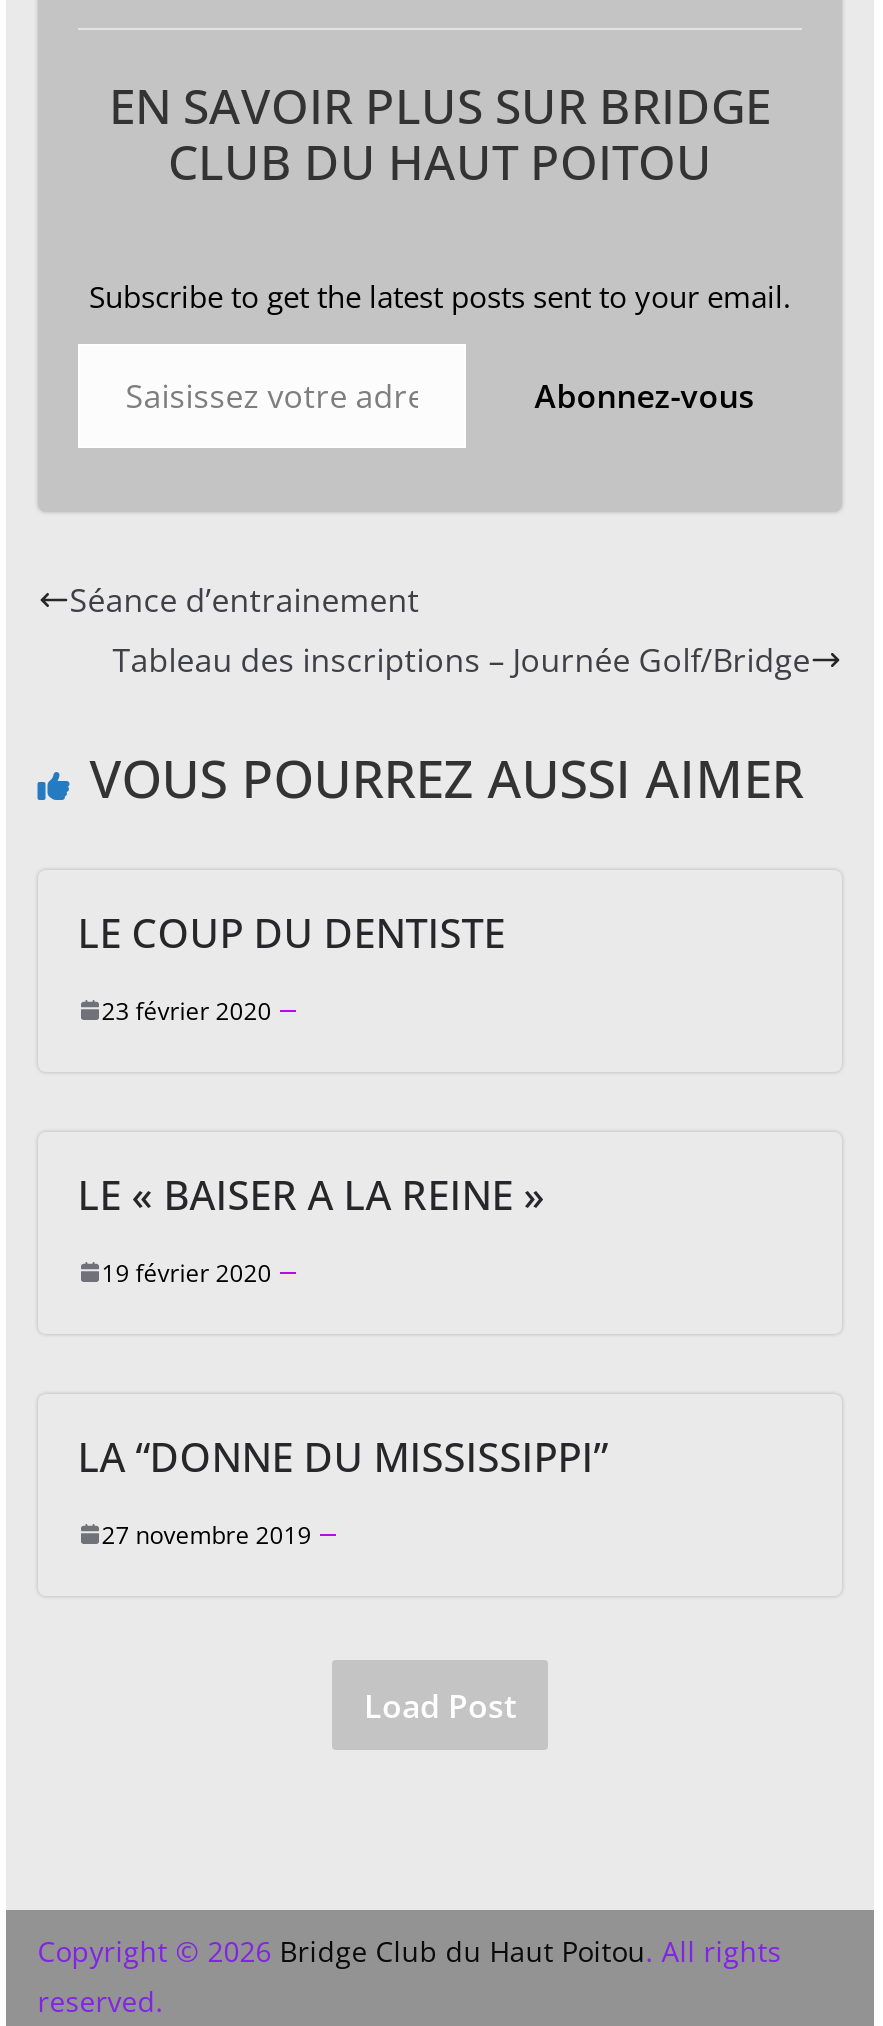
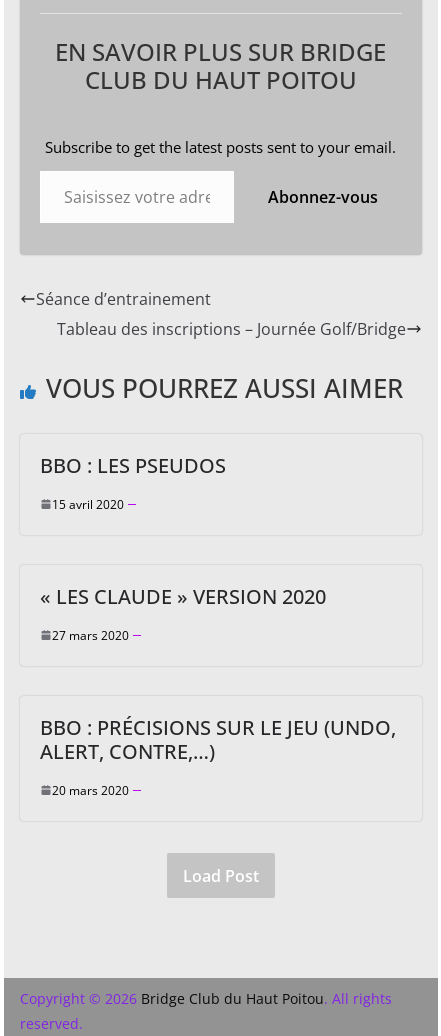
- LE COUP DU DENTISTE
+ BBO : LES PSEUDOS

- 23 février 2020
+ 15 avril 2020

- LE « BAISER A LA REINE »
+ « LES CLAUDE » VERSION 2020

- 19 février 2020
+ 27 mars 2020

- LA “DONNE DU MISSISSIPPI”
+ BBO : PRÉCISIONS SUR LE JEU (UNDO,
+ ALERT, CONTRE,…)

- 27 novembre 2019
+ 20 mars 2020
